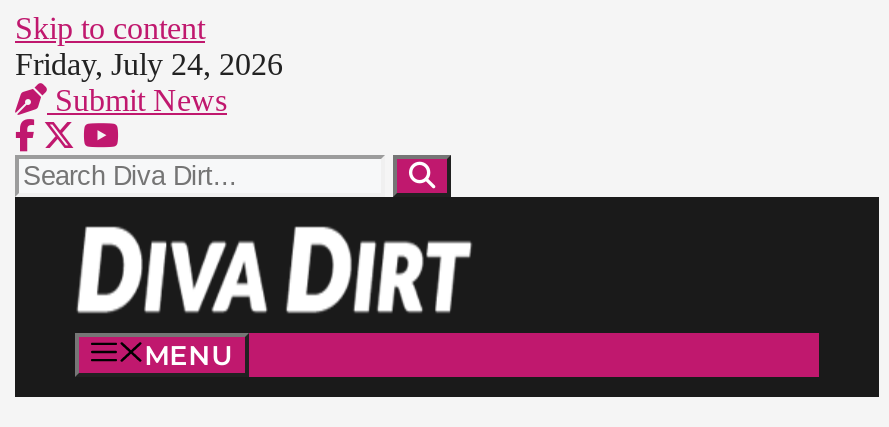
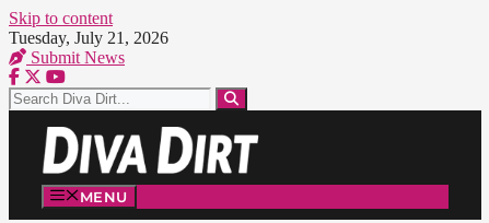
- Friday, July 24, 2026
+ Tuesday, July 21, 2026
